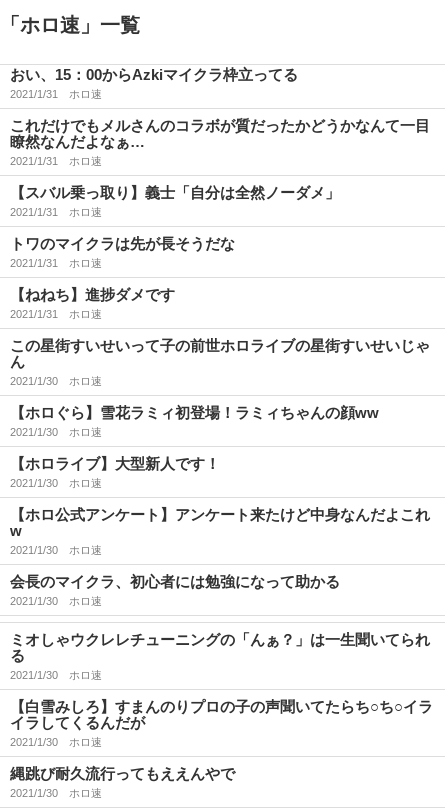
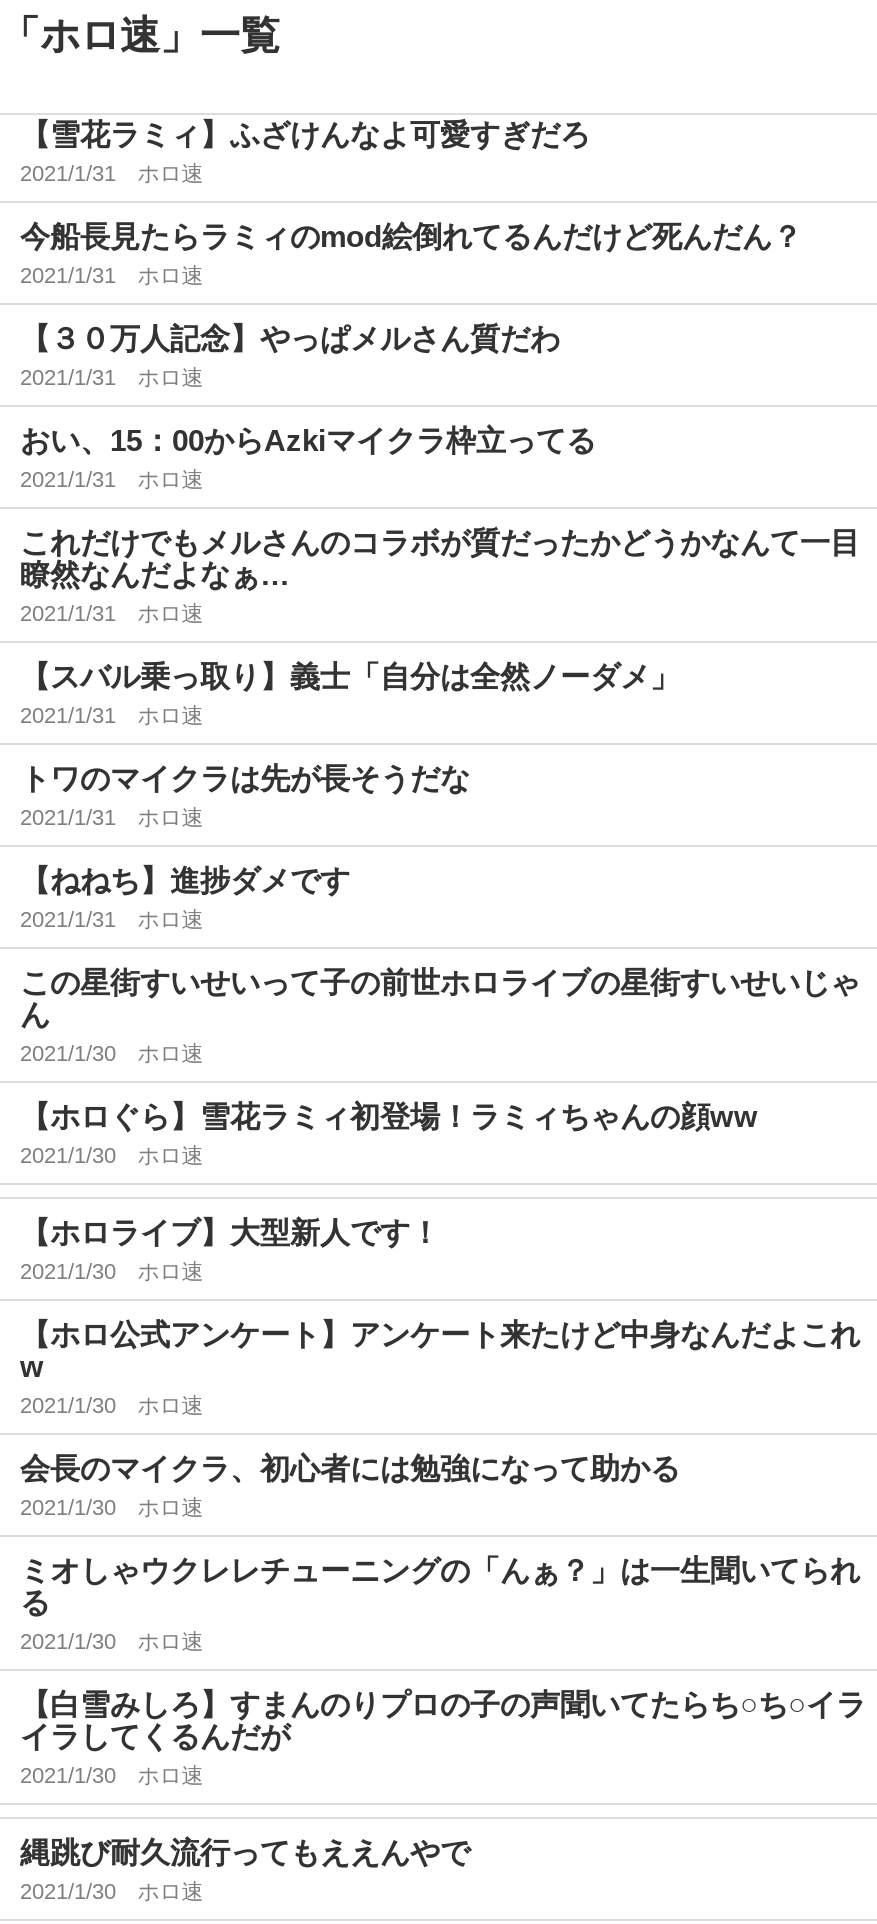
+ 【雪花ラミィ】ふざけんなよ可愛すぎだろ
+ 2021/1/31
+ ホロ速
+ 今船長見たらラミィのmod絵倒れてるんだけど死んだん？
+ 2021/1/31
+ ホロ速
+ 【３０万人記念】やっぱメルさん質だわ
+ 2021/1/31
+ ホロ速
